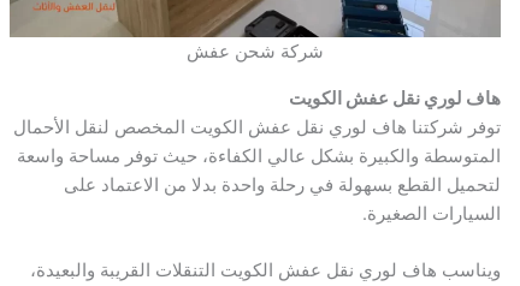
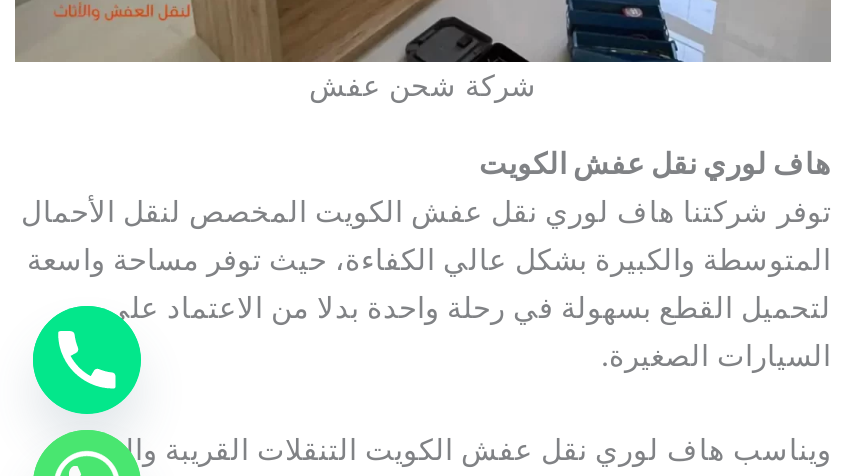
+ [image]
